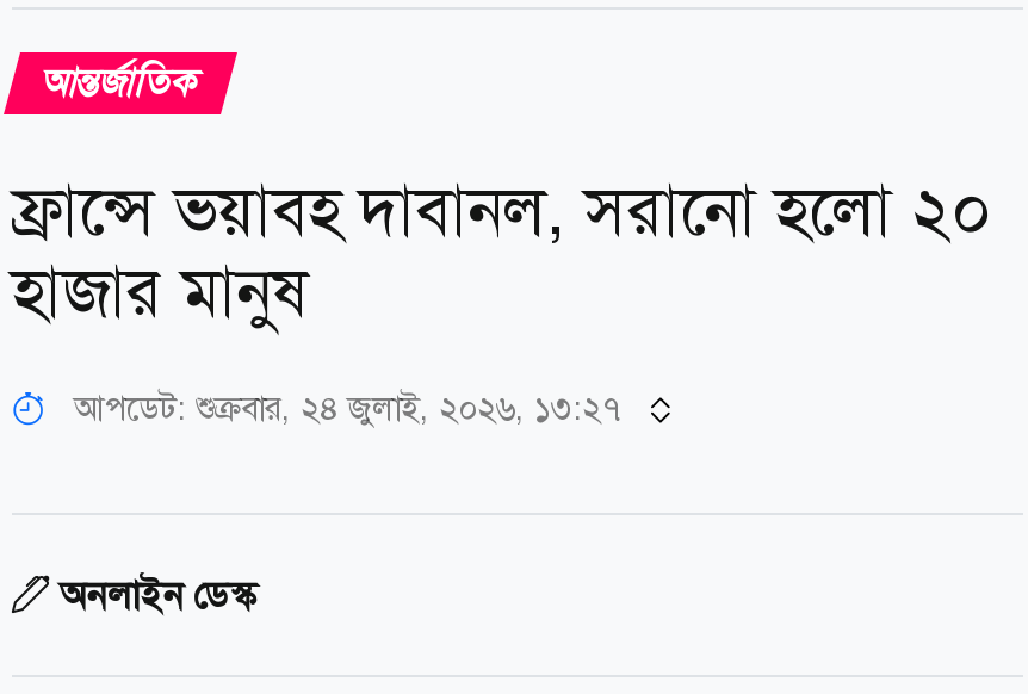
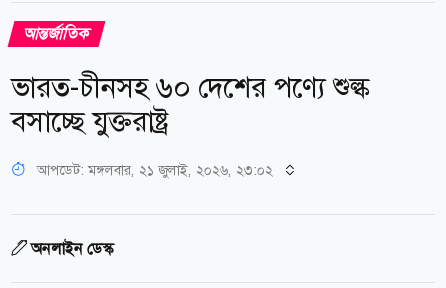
- ফ্রান্সে ভয়াবহ দাবানল, সরানো হলো ২০
- হাজার মানুষ
+ ভারত-চীনসহ ৬০ দেশের পণ্যে শুল্ক
+ বসাচ্ছে যুক্তরাষ্ট্র

- আপডেট: শুক্রবার, ২৪ জুলাই, ২০২৬, ১৩:২৭
+ আপডেট: মঙ্গলবার, ২১ জুলাই, ২০২৬, ২৩:০২
